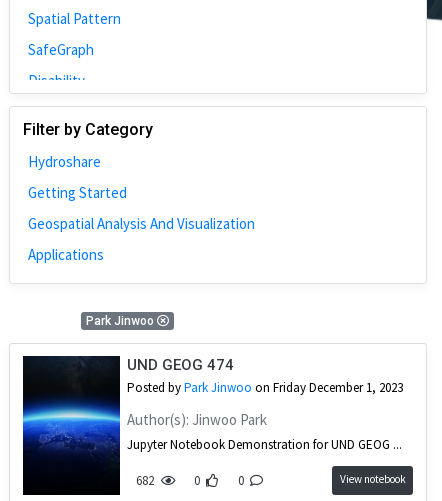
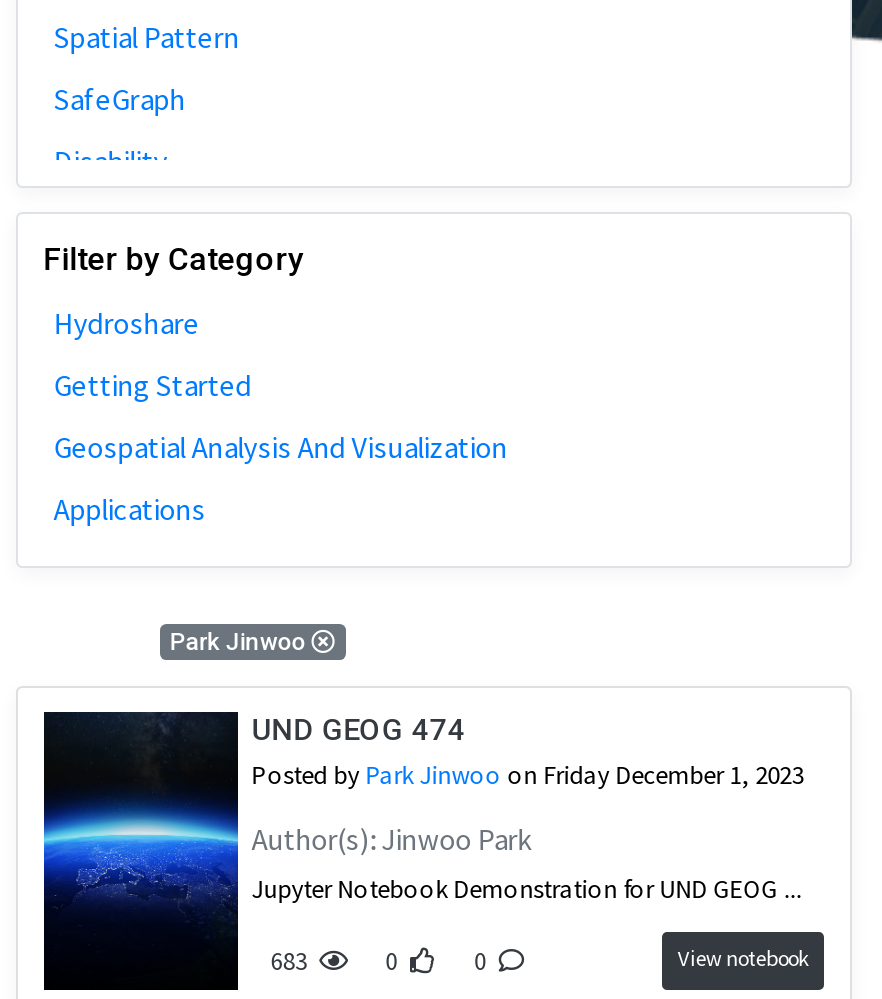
- 682
+ 683
